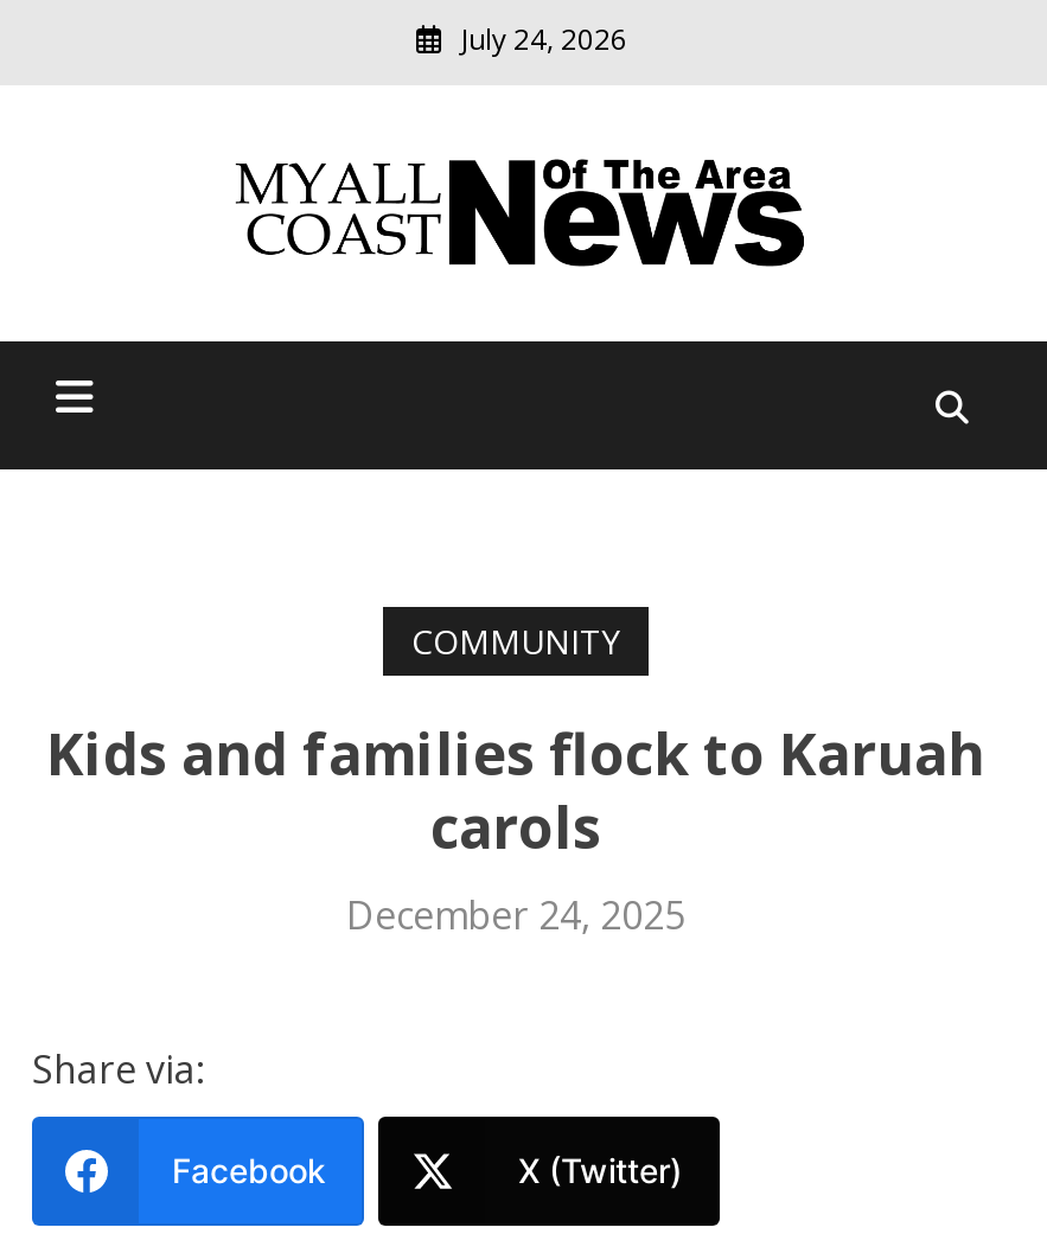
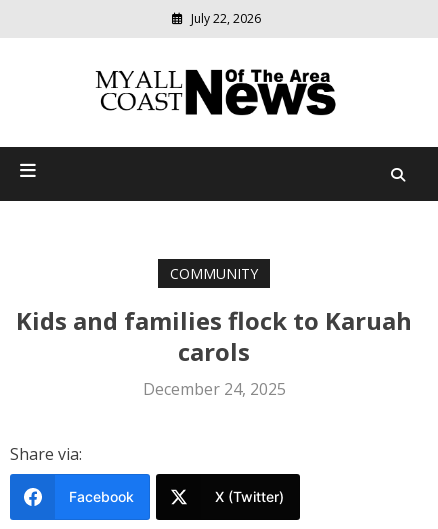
- July 24, 2026
+ July 22, 2026
